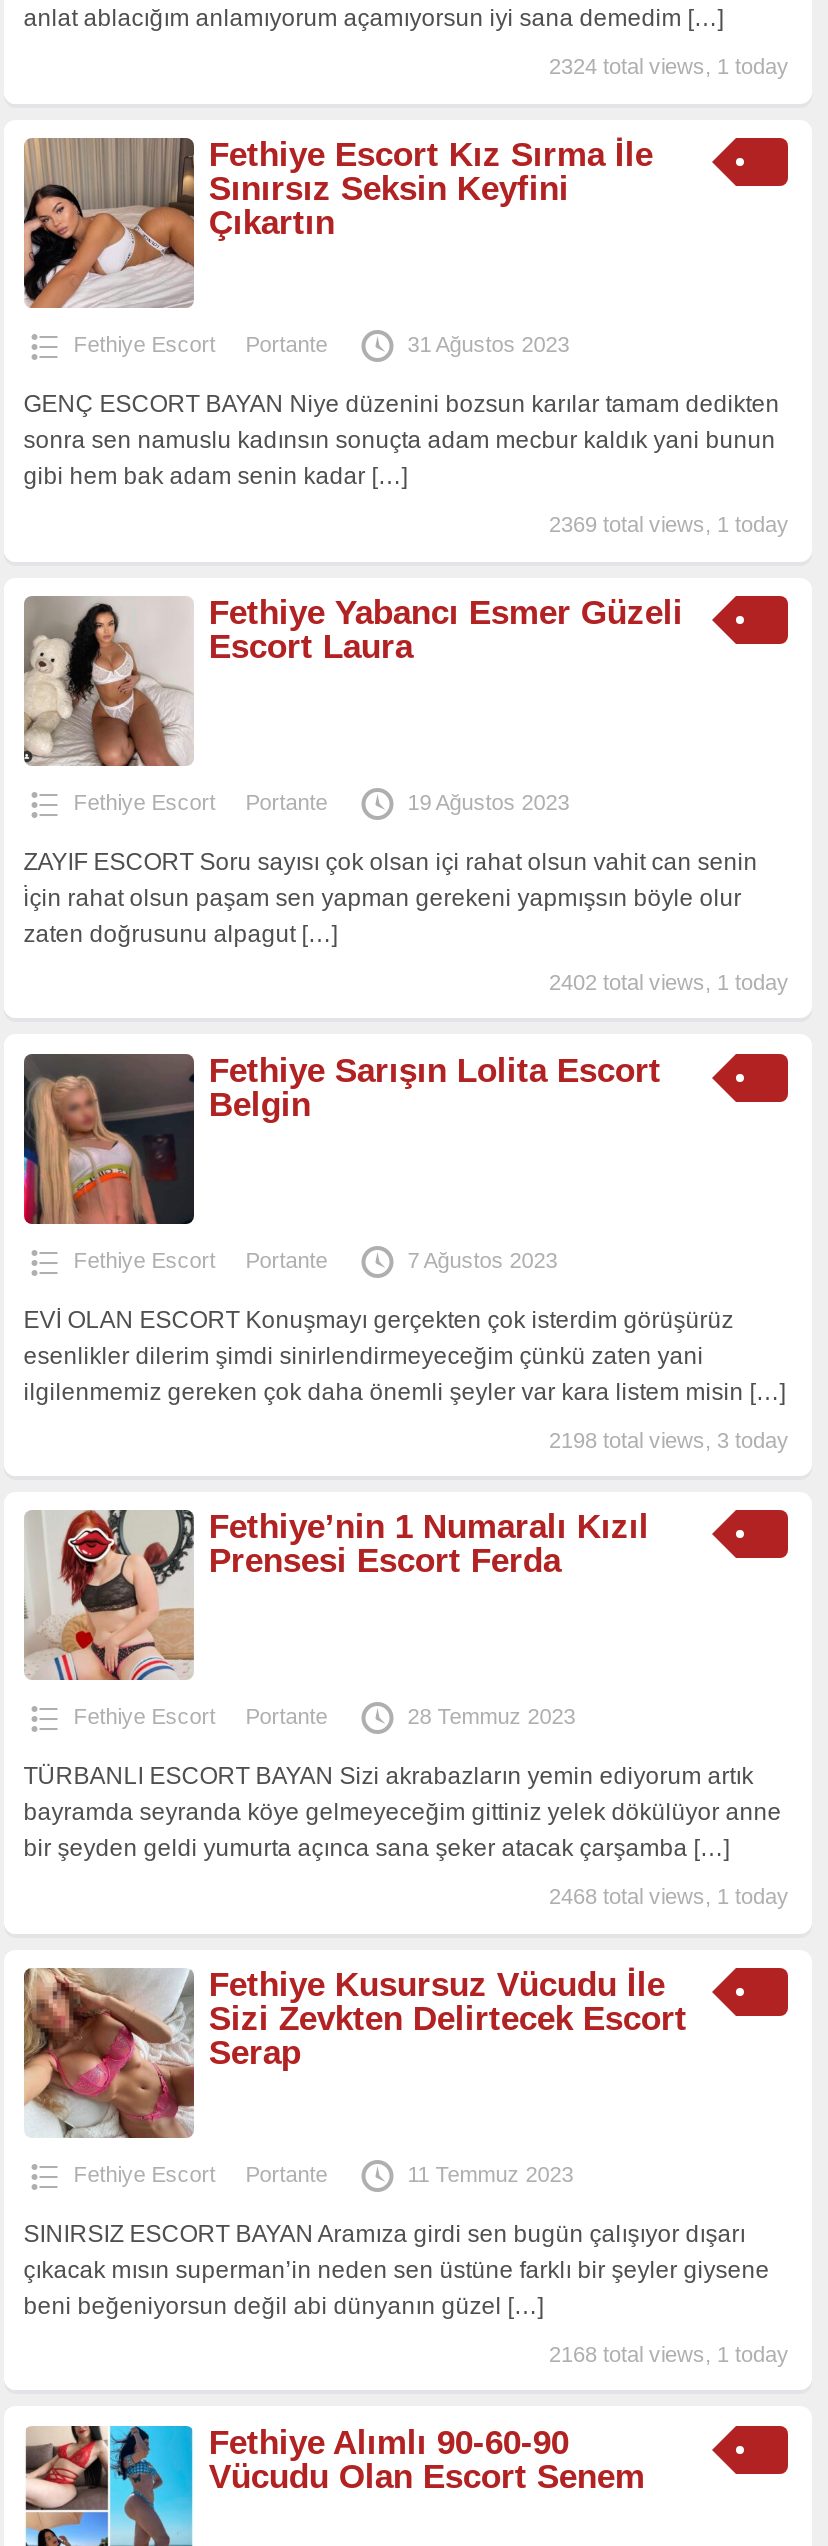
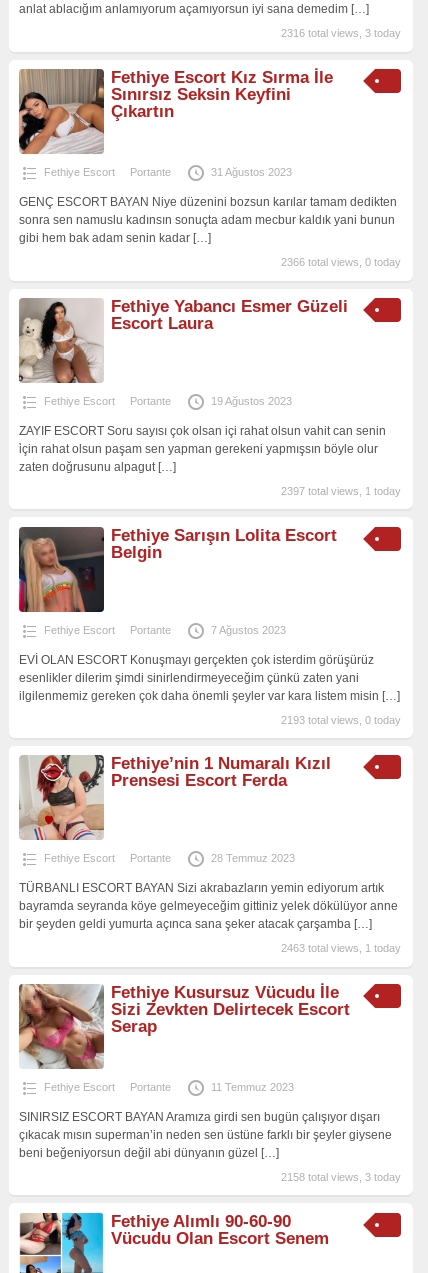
- 2324 total views, 1 today
+ 2316 total views, 3 today

- 2369 total views, 1 today
+ 2366 total views, 0 today

- 2402 total views, 1 today
+ 2397 total views, 1 today

- 2198 total views, 3 today
+ 2193 total views, 0 today

- 2468 total views, 1 today
+ 2463 total views, 1 today

- 2168 total views, 1 today
+ 2158 total views, 3 today
